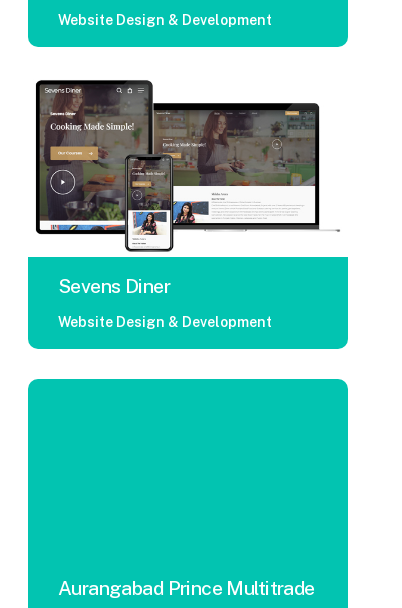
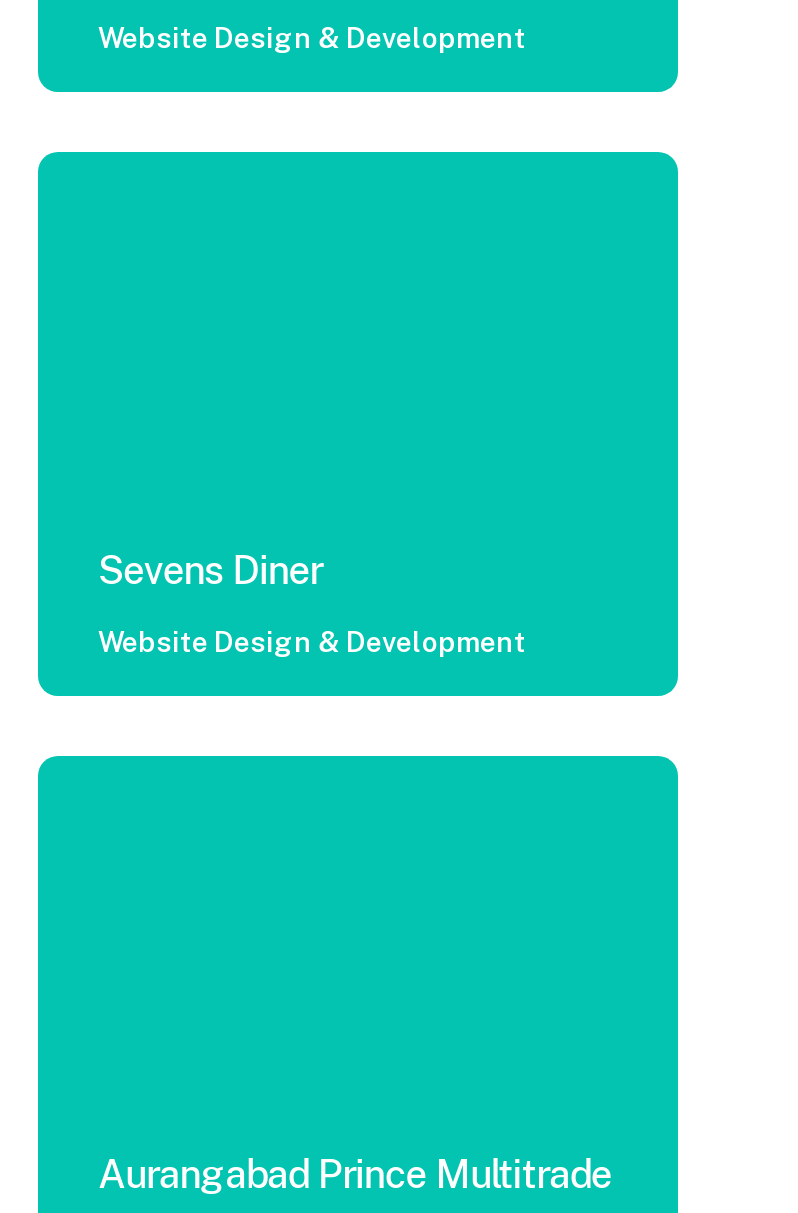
- [image]
